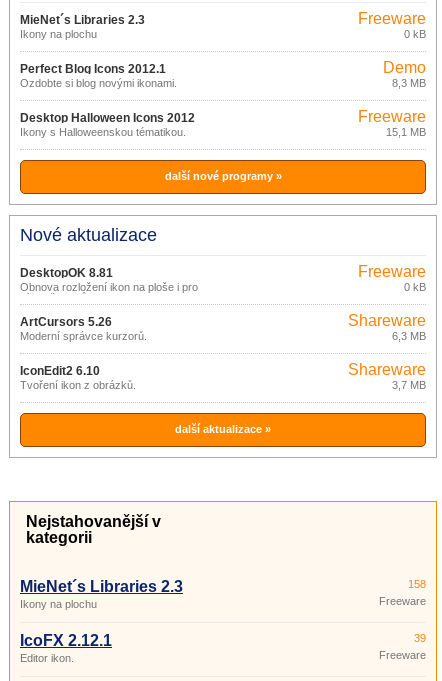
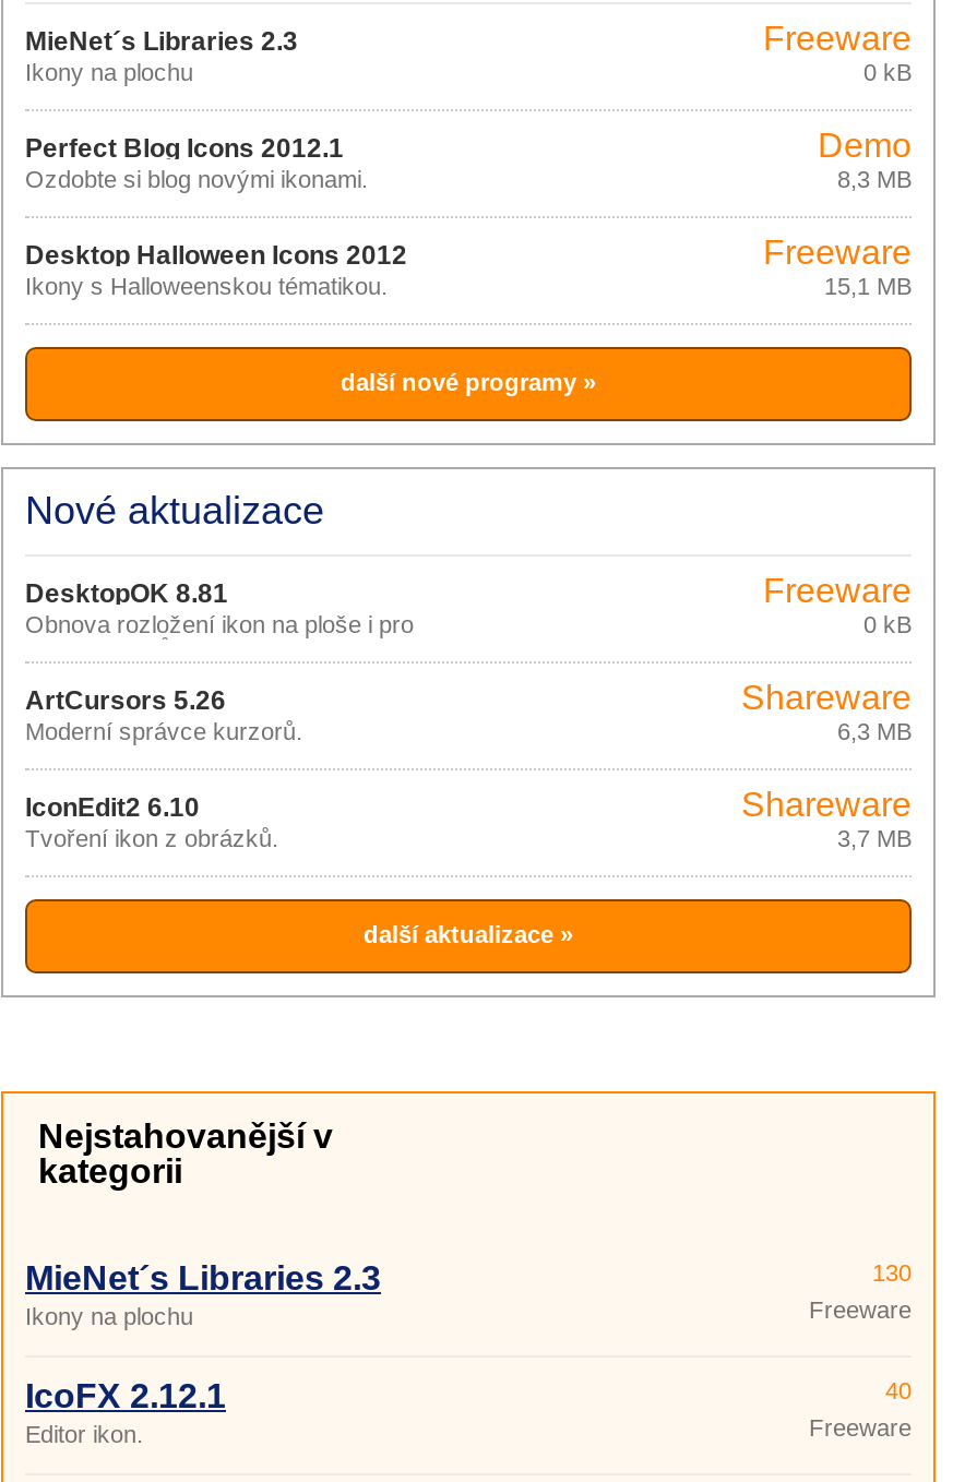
- 158
+ 130

- 39
+ 40
